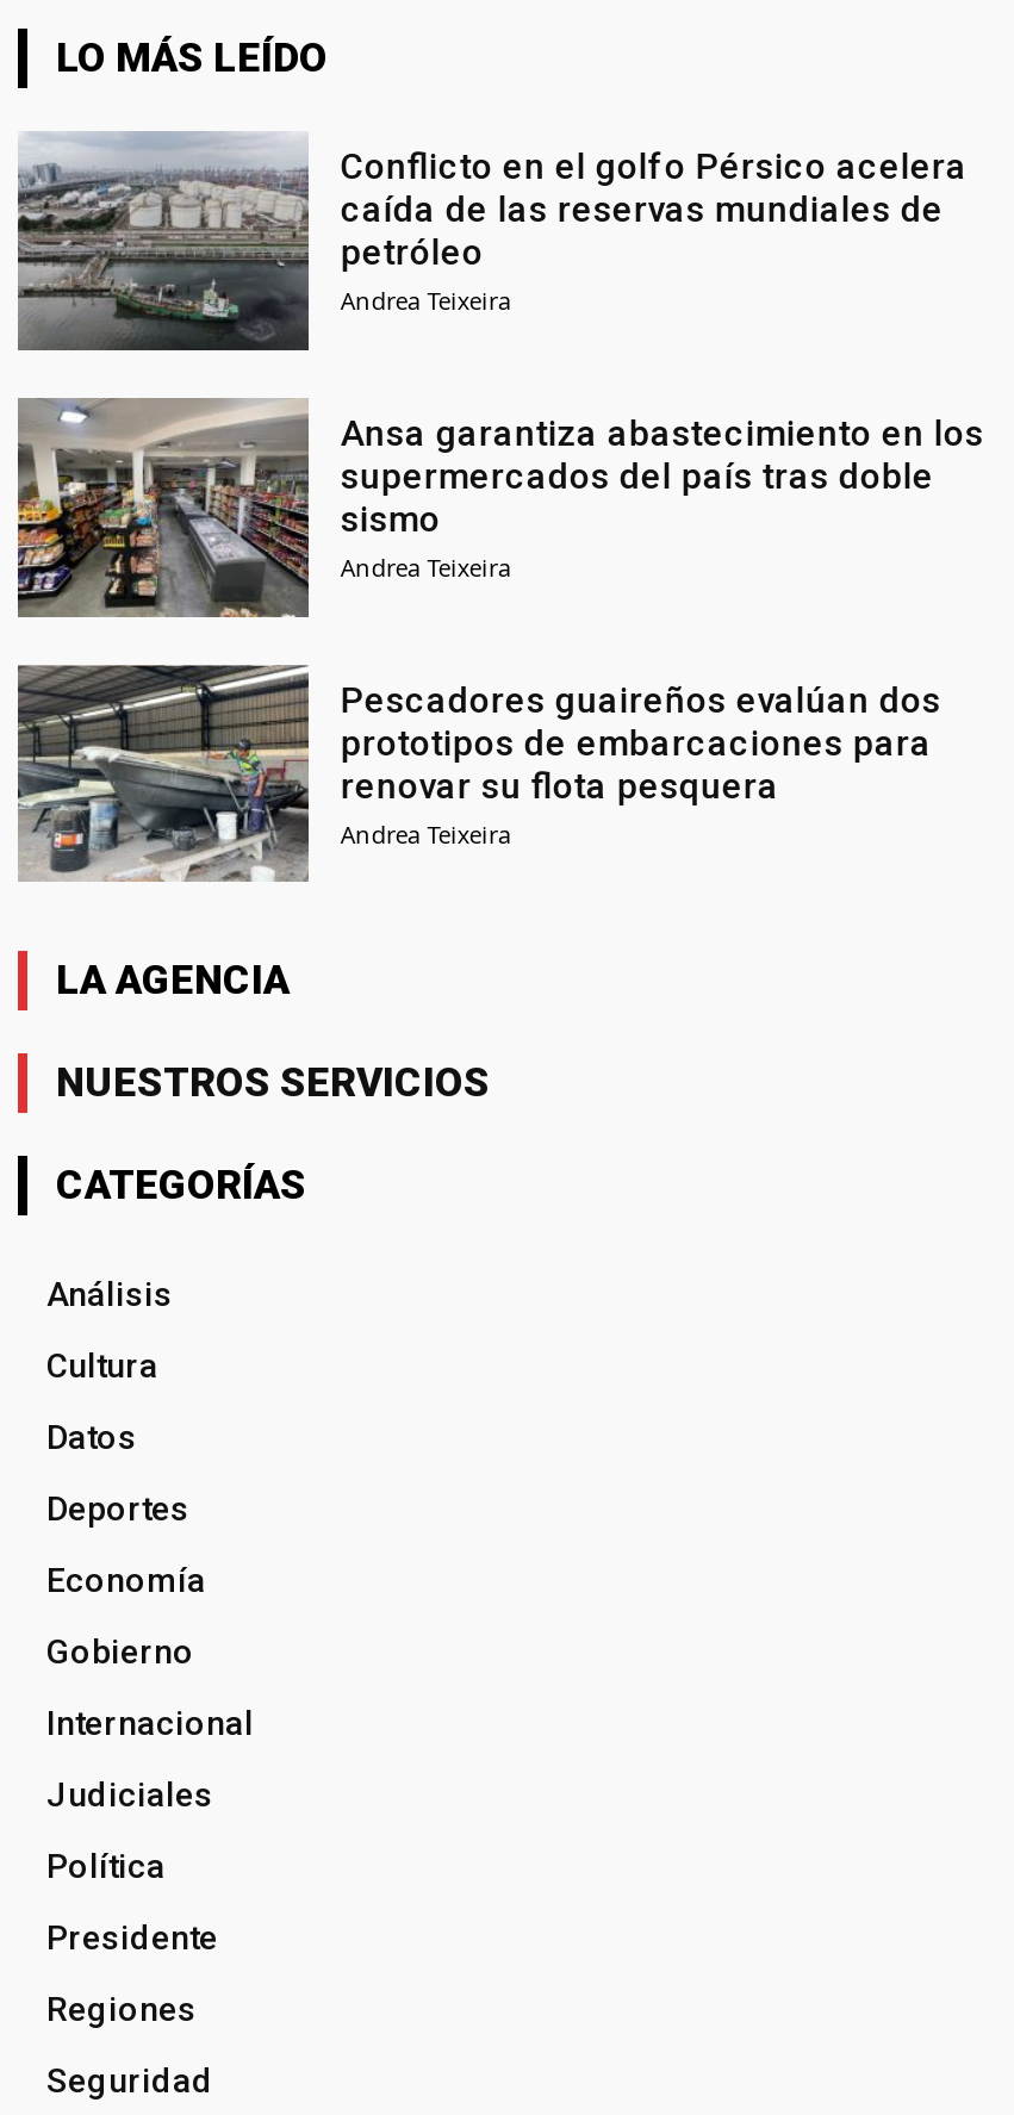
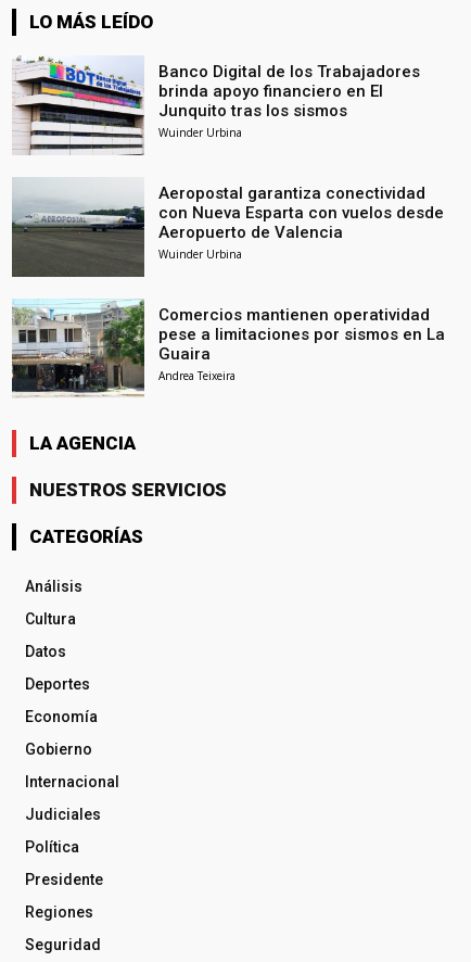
- [image]
- Conflicto en el golfo Pérsico acelera
- caída de las reservas mundiales de
- petróleo
- Andrea Teixeira
+ [image]
+ Banco Digital de los Trabajadores
+ brinda apoyo financiero en El
+ Junquito tras los sismos
+ Wuinder Urbina

- [image]
- Ansa garantiza abastecimiento en los
- supermercados del país tras doble
- sismo
- Andrea Teixeira
+ [image]
+ Aeropostal garantiza conectividad
+ con Nueva Esparta con vuelos desde
+ Aeropuerto de Valencia
+ Wuinder Urbina

- [image]
- Pescadores guaireños evalúan dos
- prototipos de embarcaciones para
- renovar su flota pesquera
+ [image]
+ Comercios mantienen operatividad
+ pese a limitaciones por sismos en La
+ Guaira
